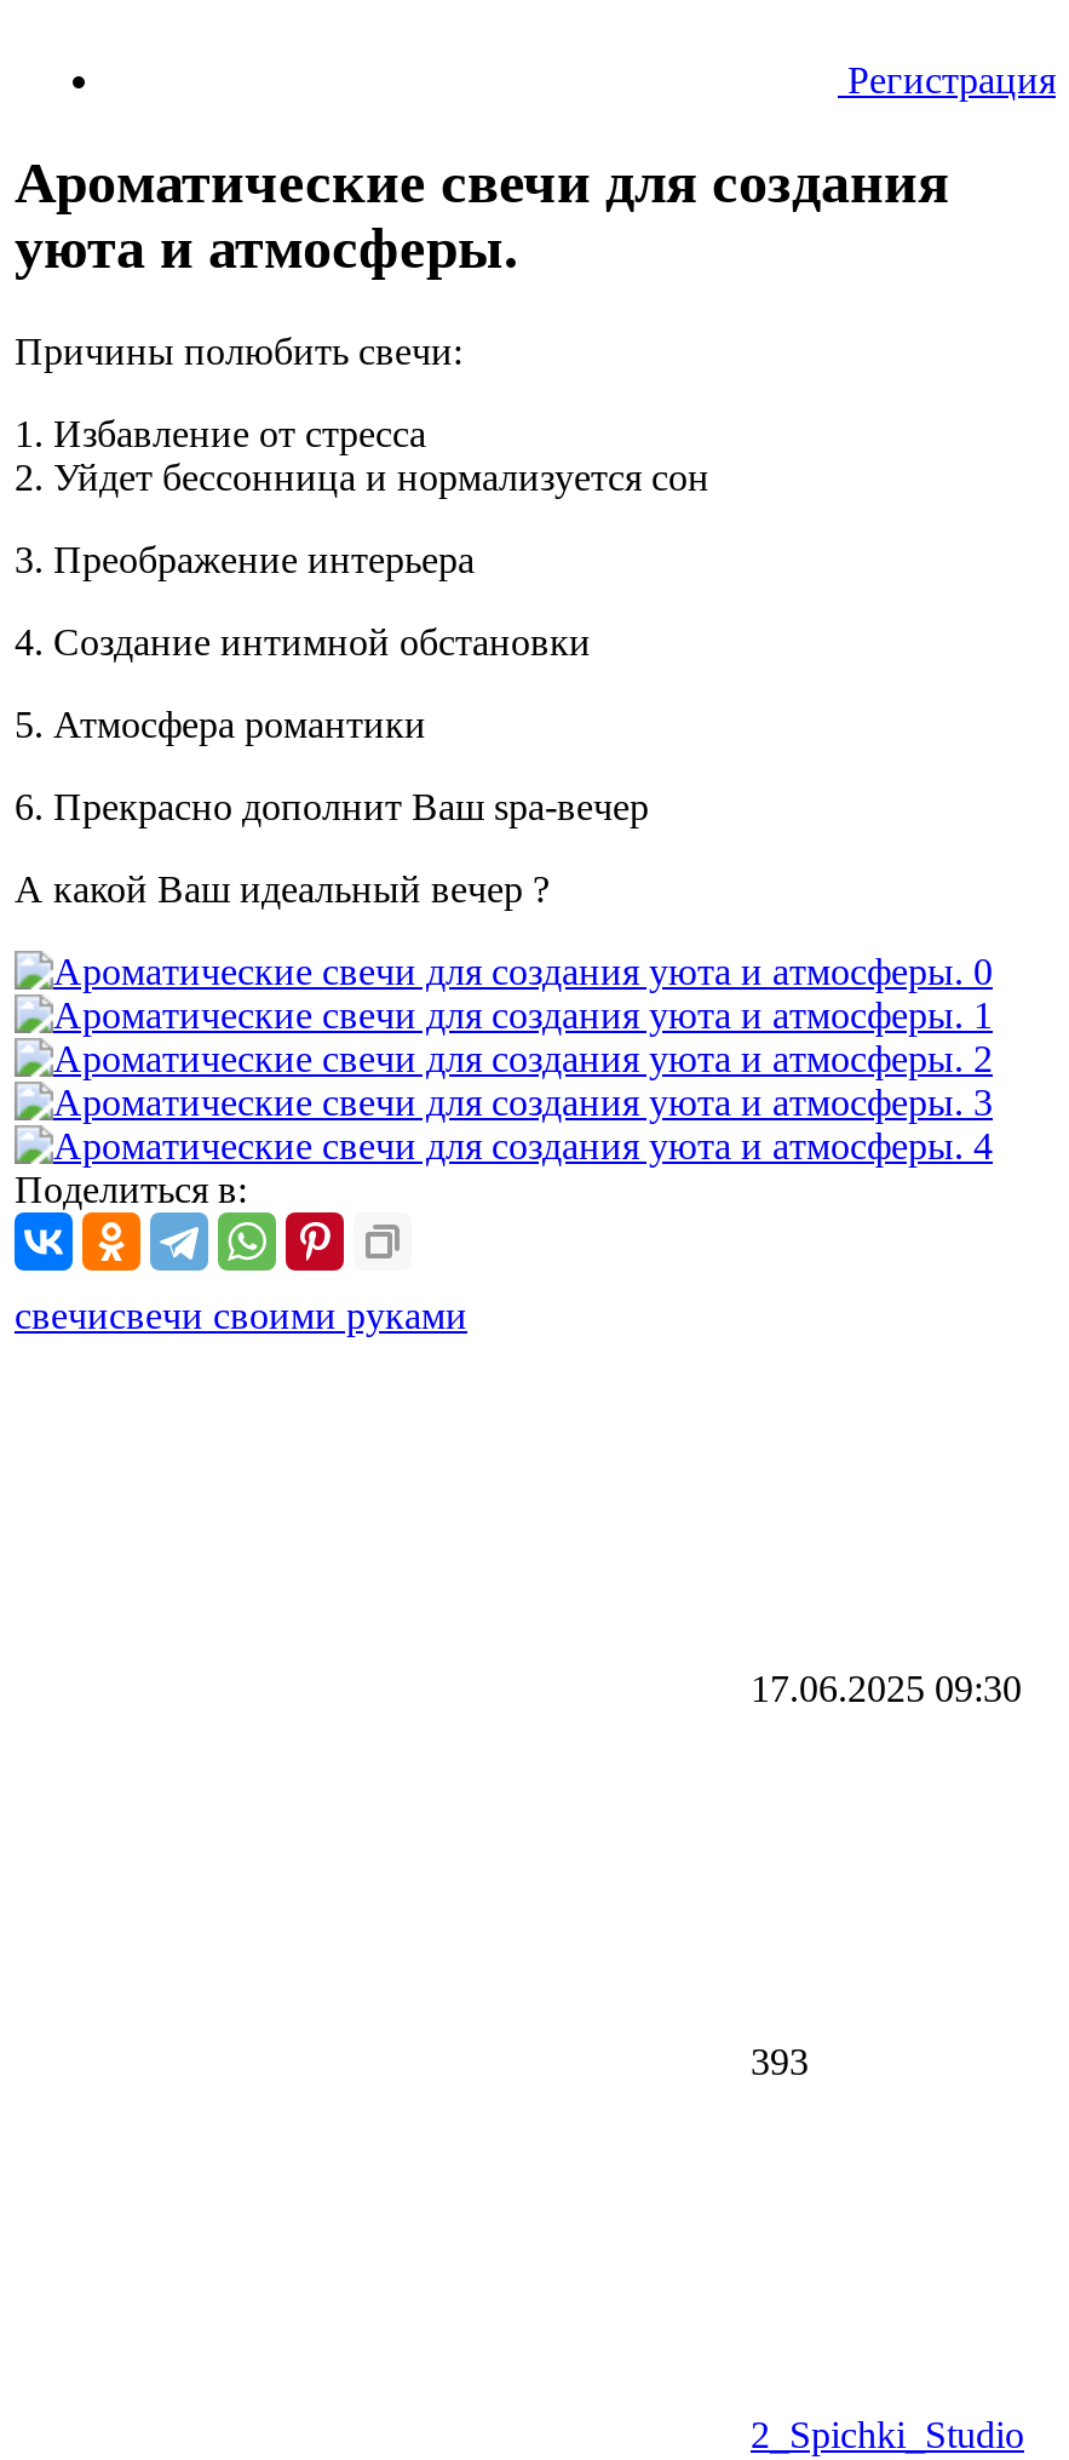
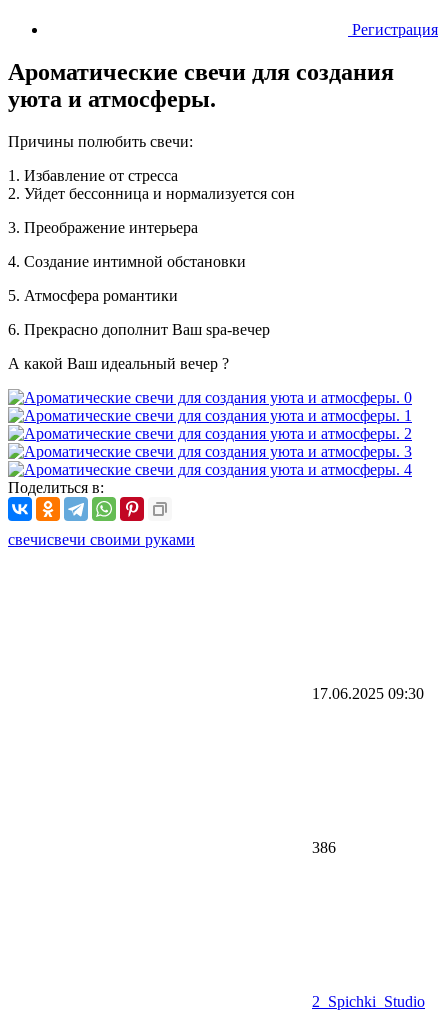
- 393
+ 386
